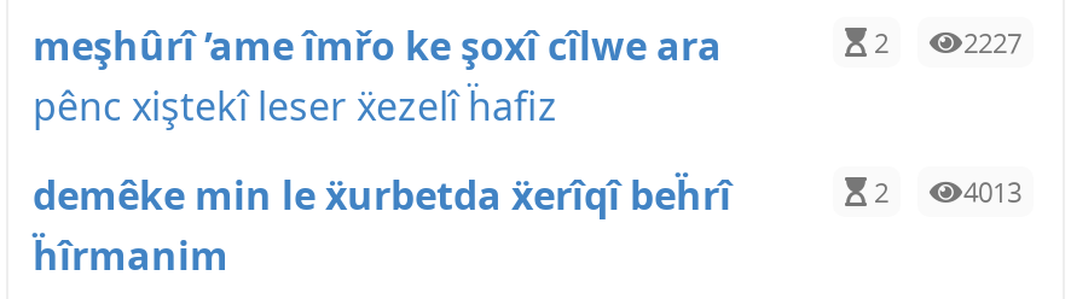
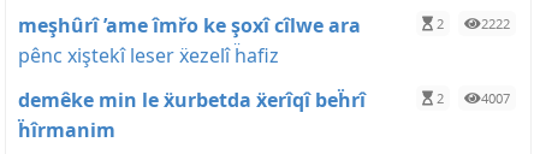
- 2 2227
+ 2 2222

- 2 4013
+ 2 4007
